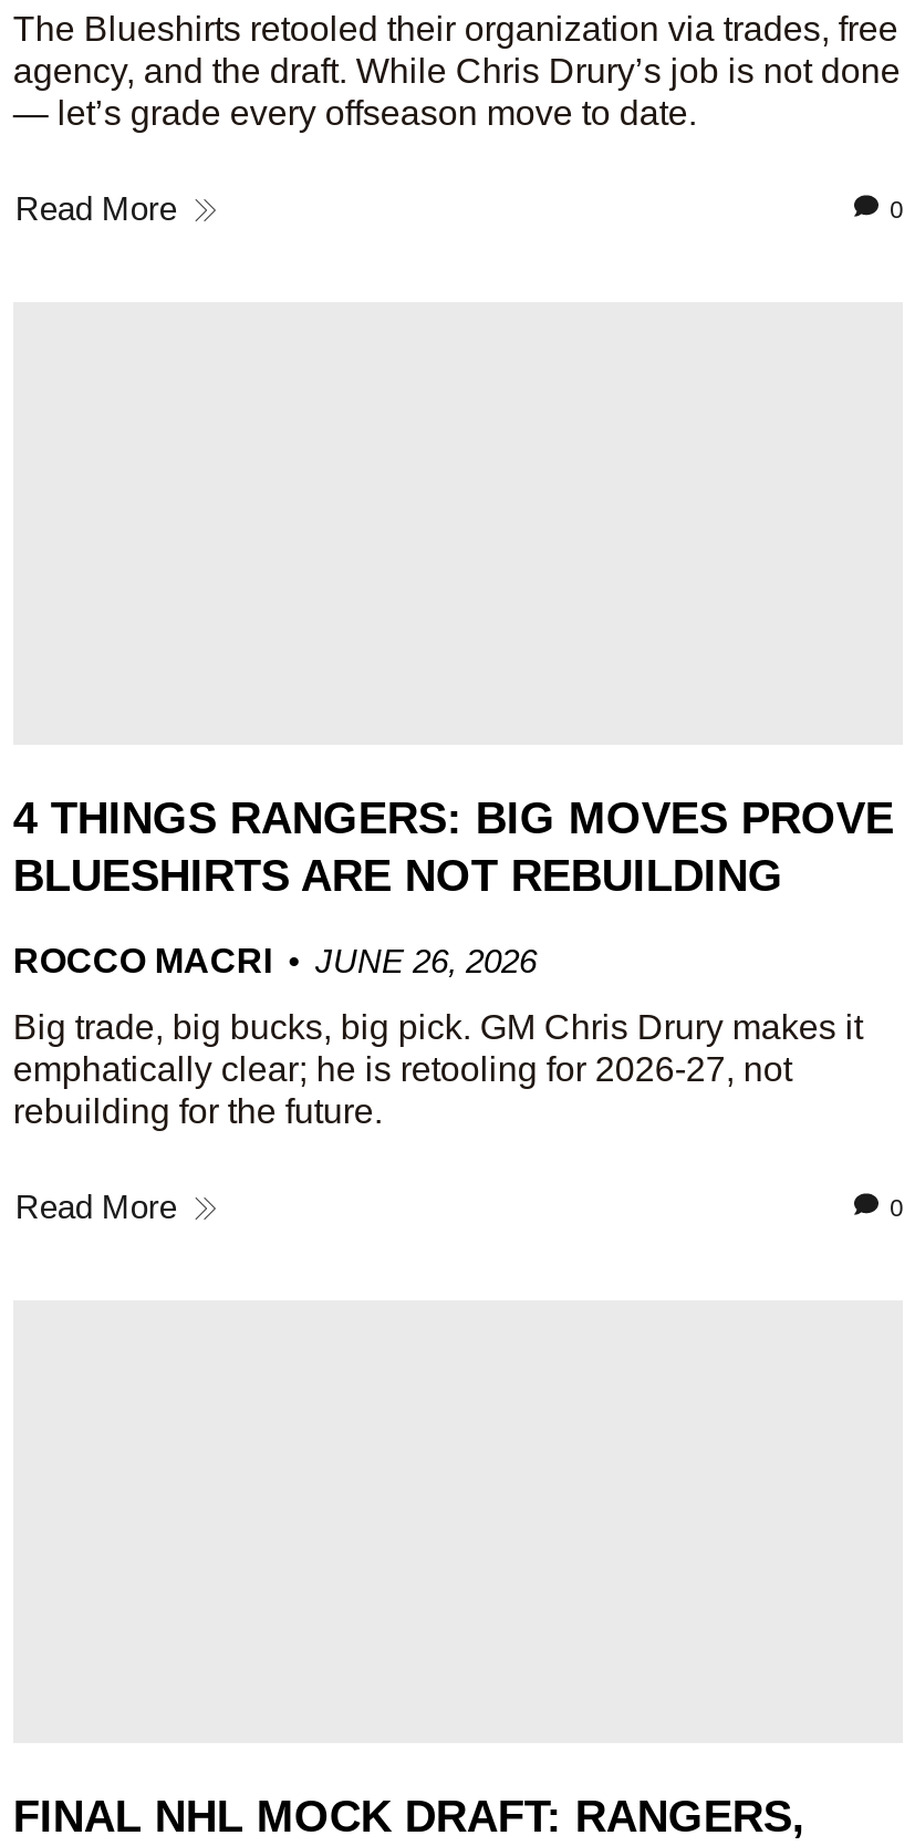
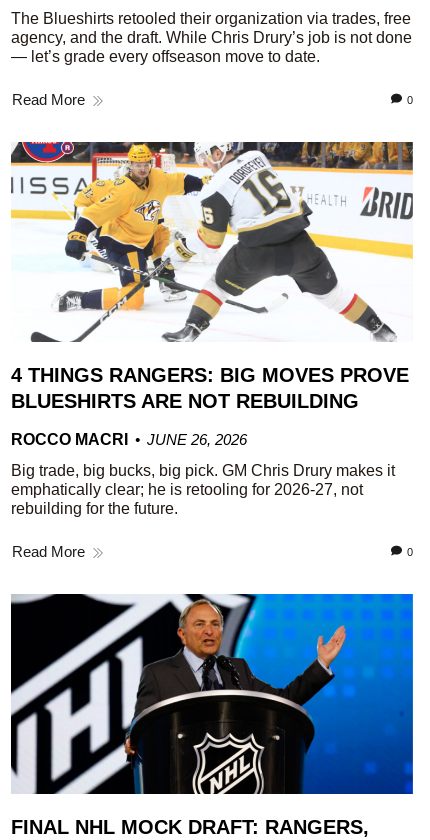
+ [image]

+ [image]
